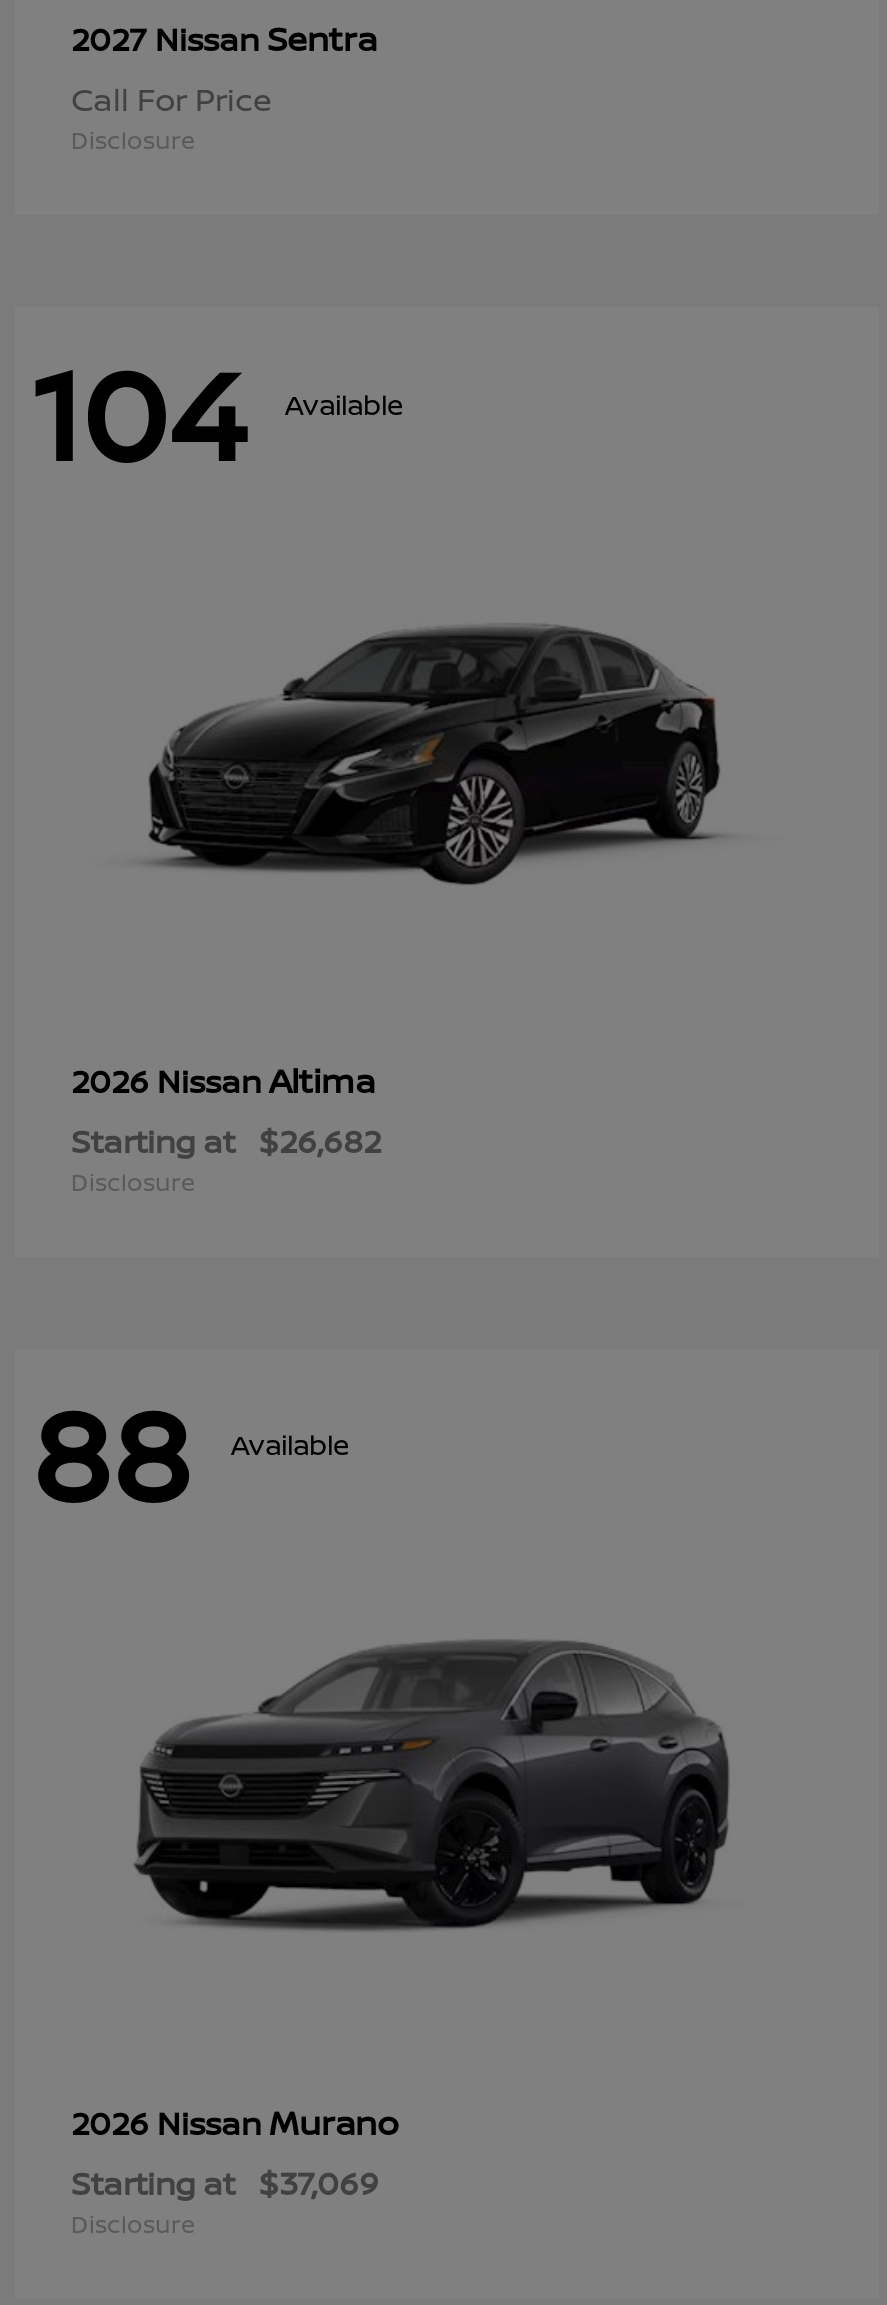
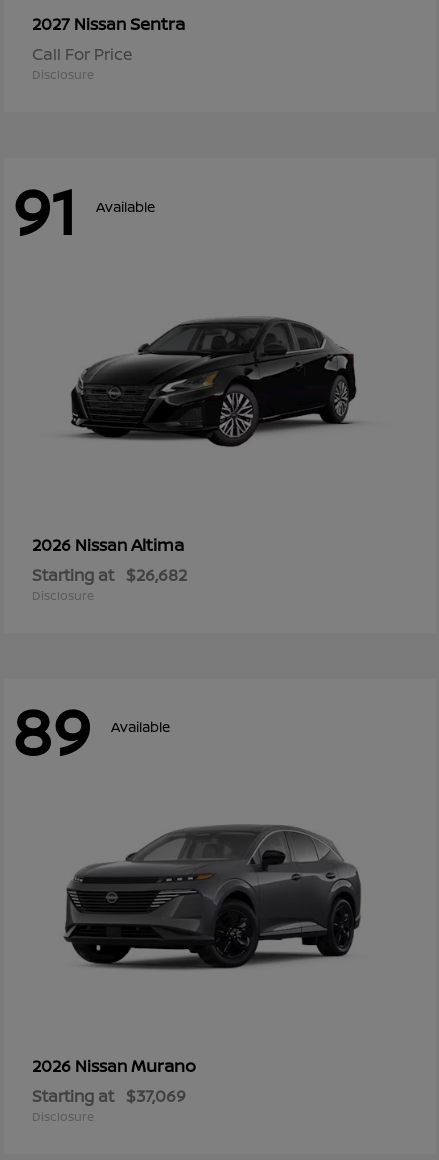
- 104 Available
+ 91 Available

- 88 Available
+ 89 Available
